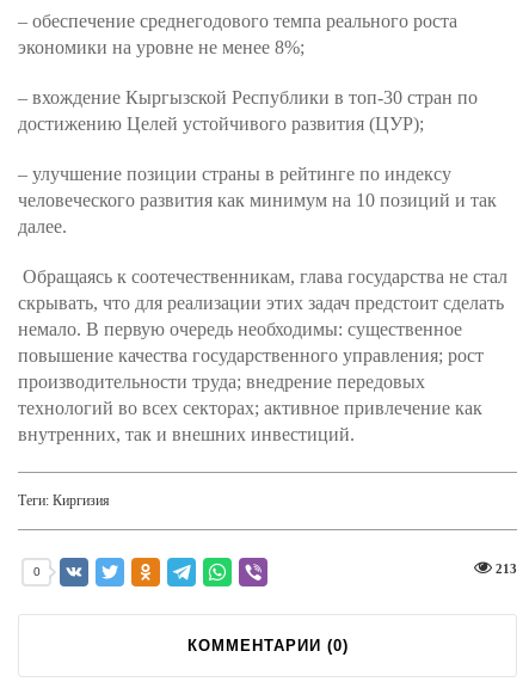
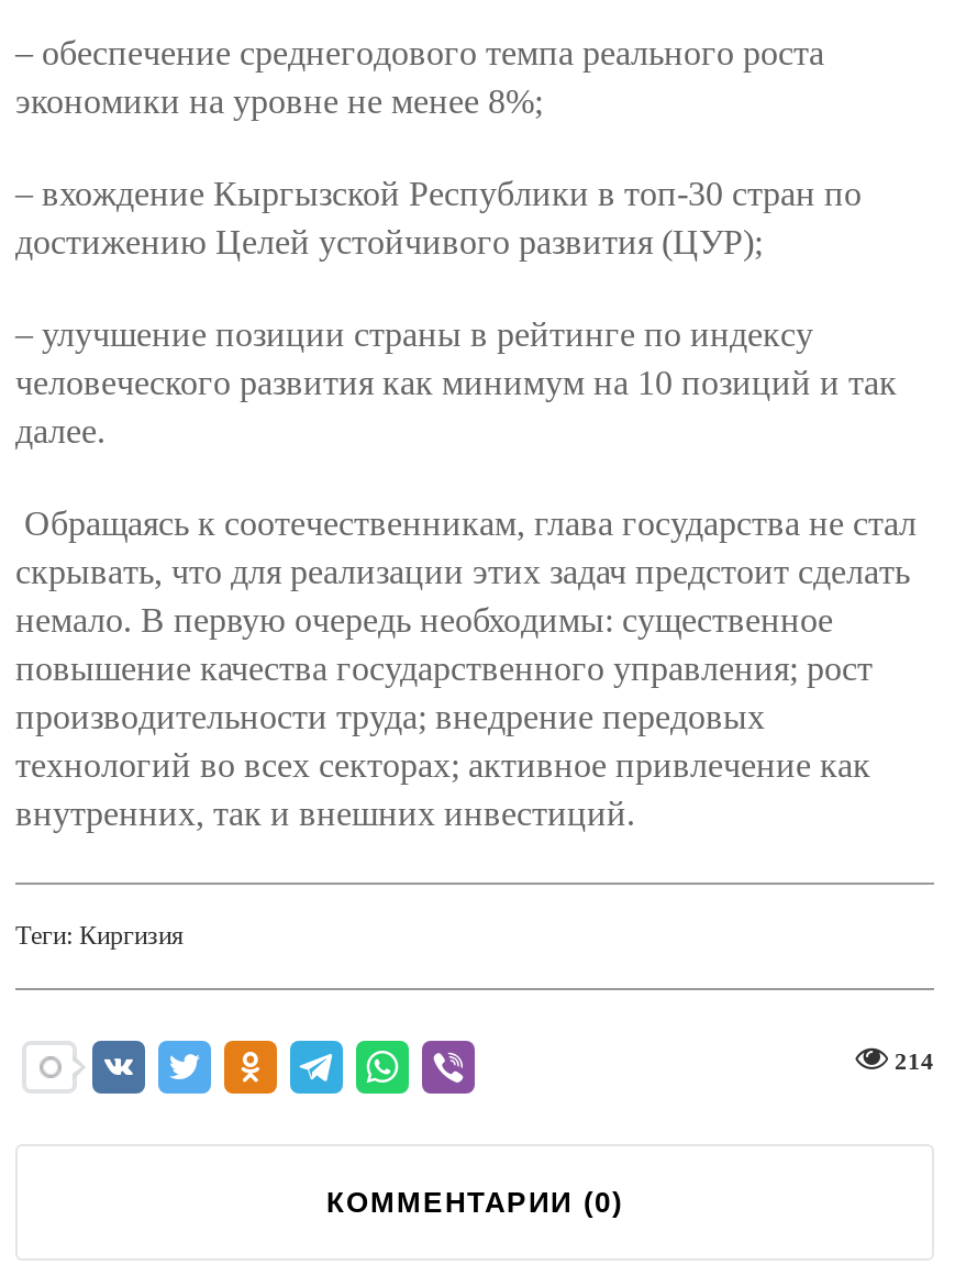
- 0
- 213
+ 214
